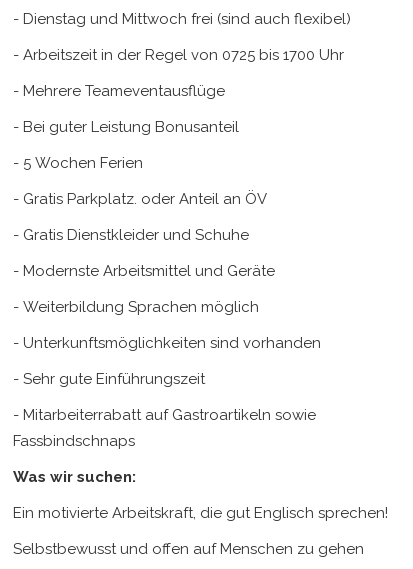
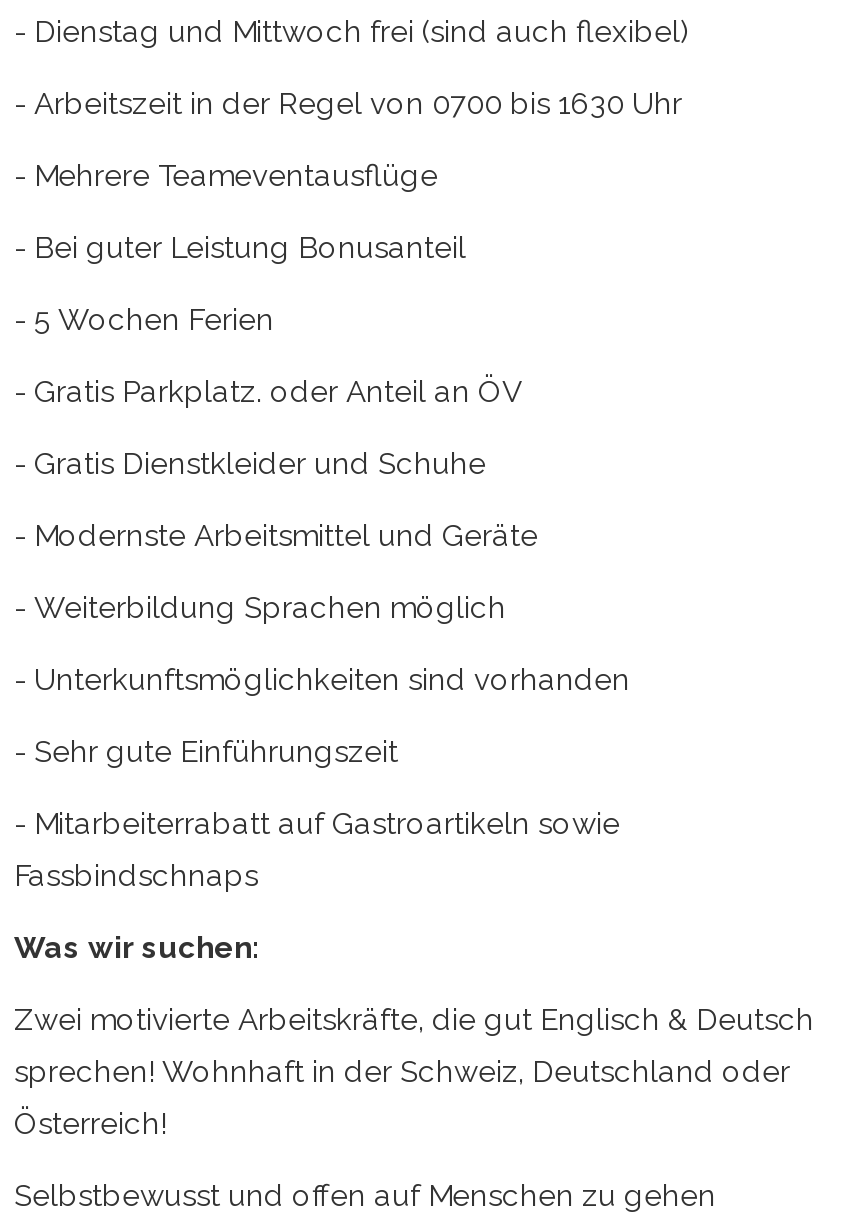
- - Arbeitszeit in der Regel von 0725 bis 1700 Uhr
+ - Arbeitszeit in der Regel von 0700 bis 1630 Uhr

- Ein motivierte Arbeitskraft, die gut Englisch sprechen!
+ Zwei motivierte Arbeitskräfte, die gut Englisch & Deutsch
+ sprechen! Wohnhaft in der Schweiz, Deutschland oder
+ Österreich!
